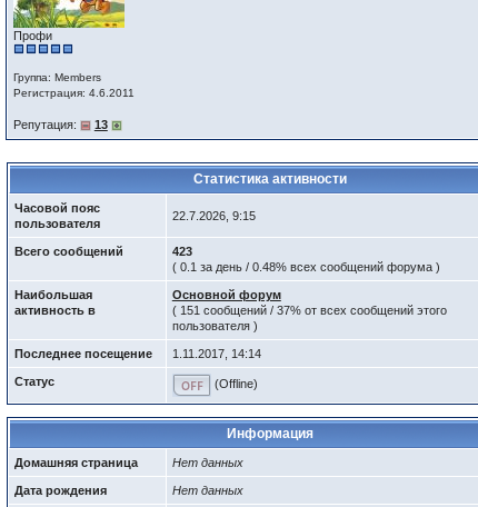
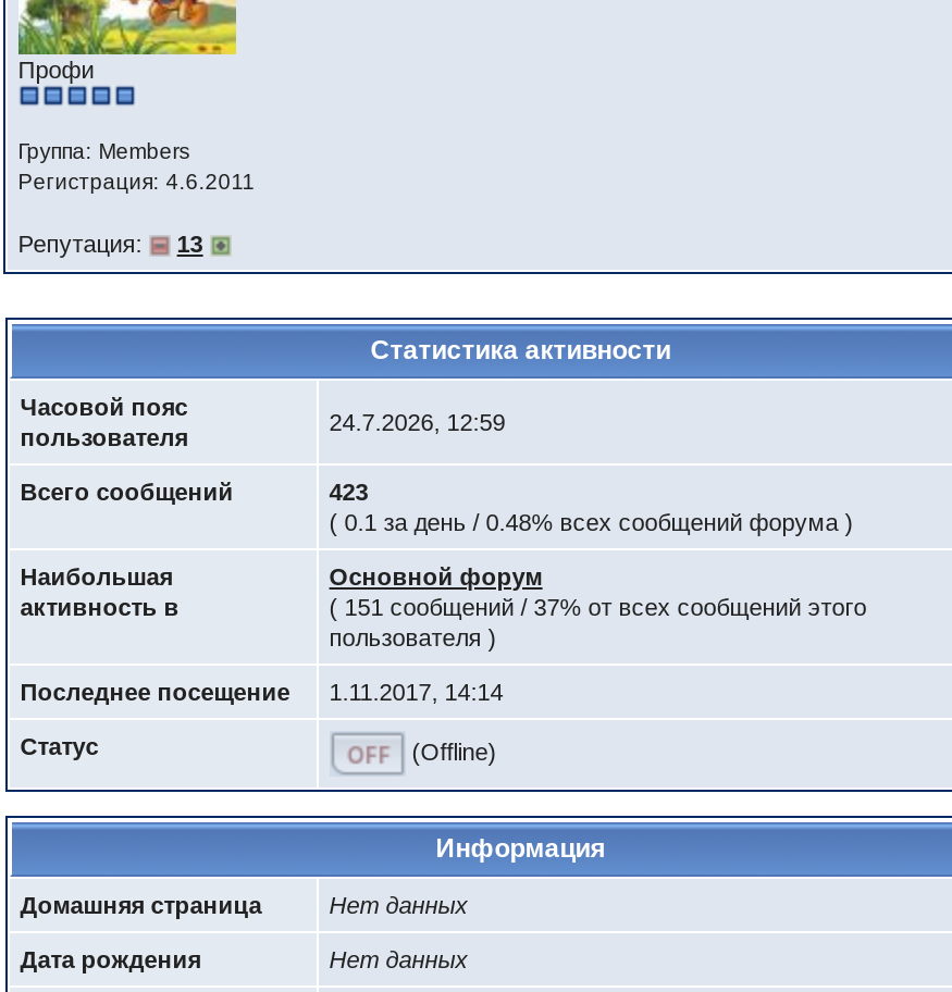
- 22.7.2026, 9:15
+ 24.7.2026, 12:59
